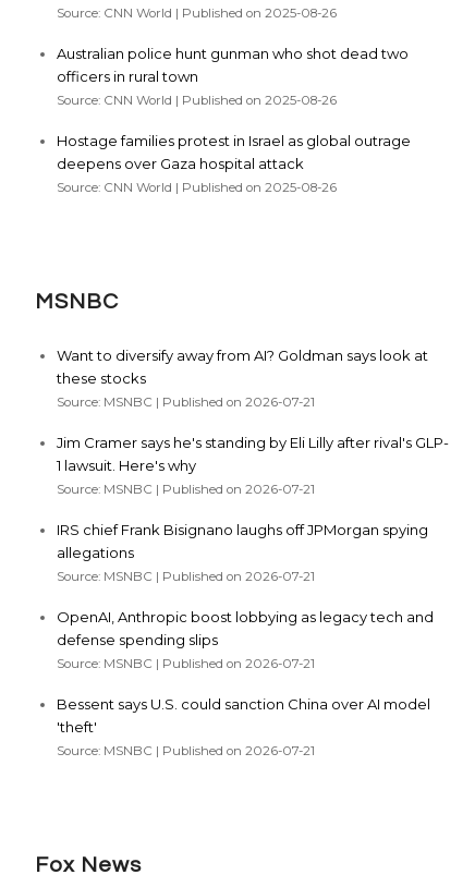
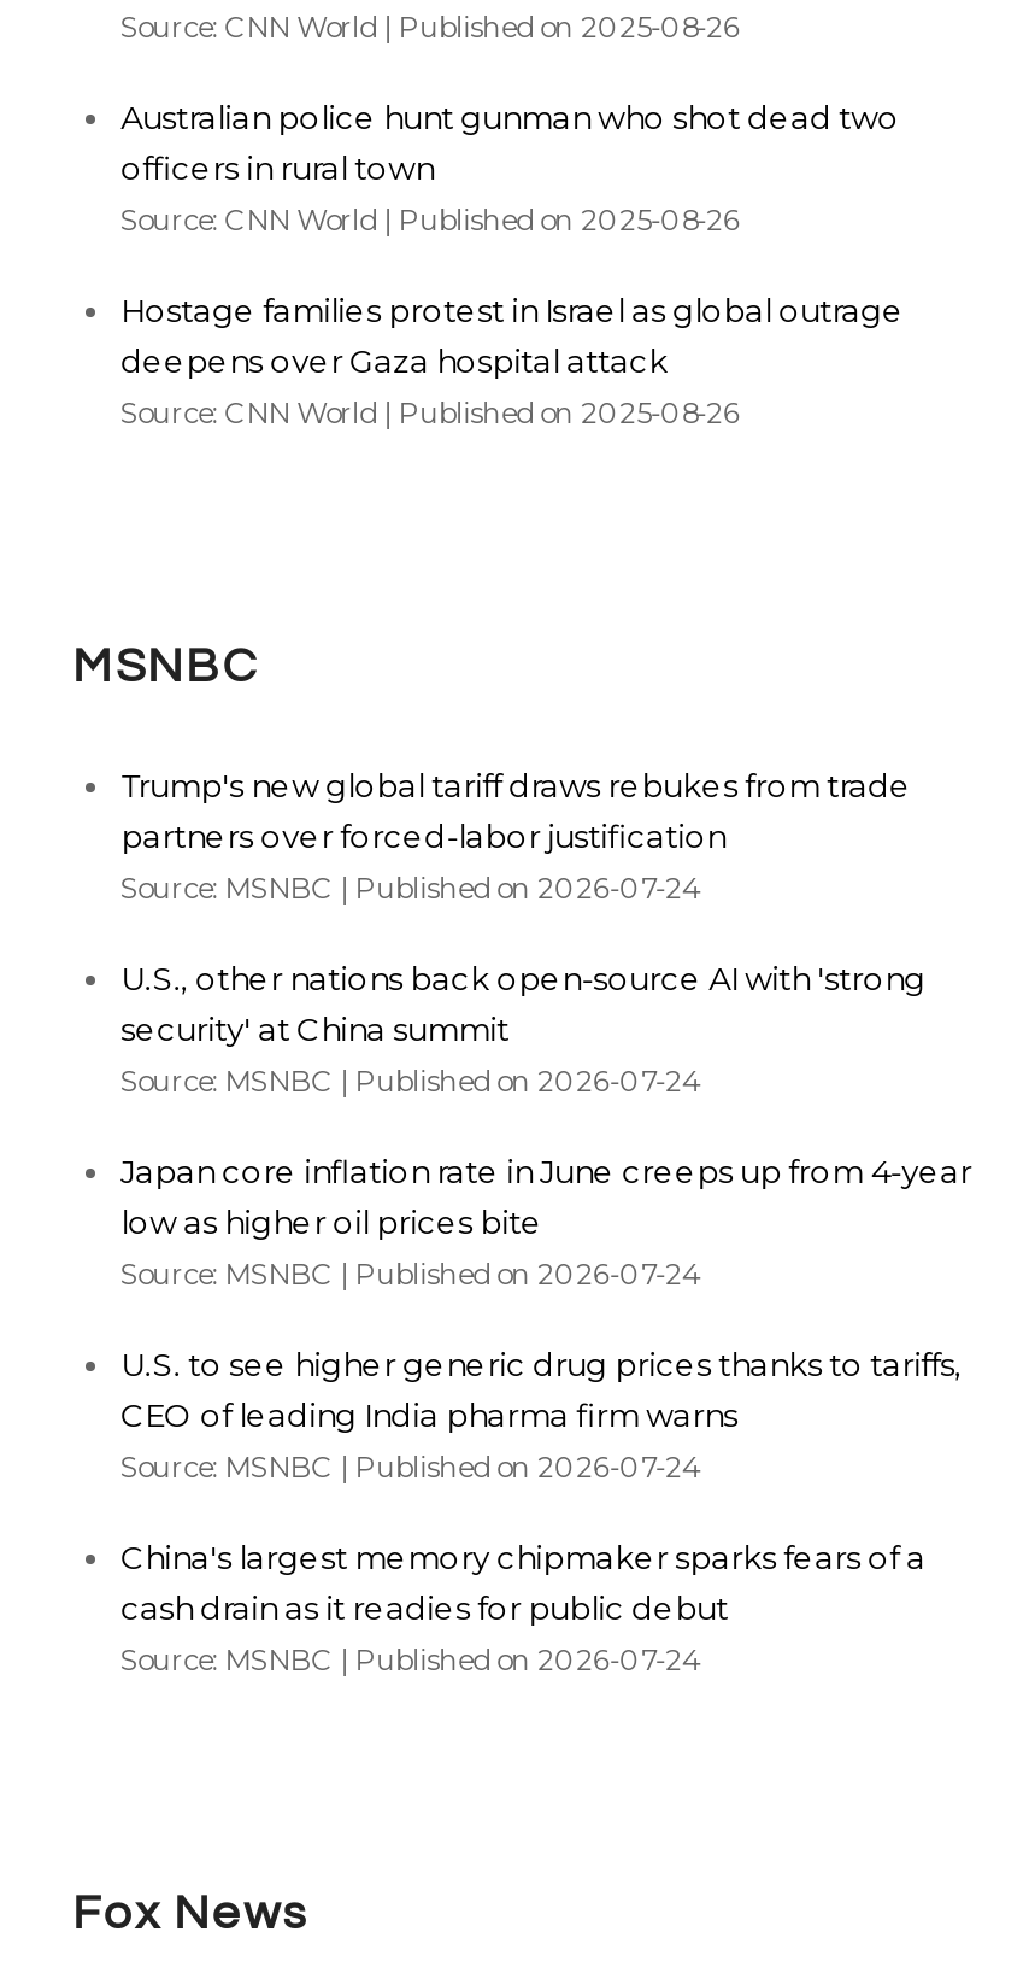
- Want to diversify away from AI? Goldman says look at
- these stocks
- Source: MSNBC Published on 2026-07-21
+ Trump's new global tariff draws rebukes from trade
+ partners over forced-labor justification
+ Source: MSNBC Published on 2026-07-24

- Jim Cramer says he's standing by Eli Lilly after rival's GLP-
- 1 lawsuit. Here's why
- Source: MSNBC Published on 2026-07-21
+ U.S., other nations back open-source AI with 'strong
+ security' at China summit
+ Source: MSNBC Published on 2026-07-24

- IRS chief Frank Bisignano laughs off JPMorgan spying
- allegations
- Source: MSNBC Published on 2026-07-21
+ Japan core inflation rate in June creeps up from 4-year
+ low as higher oil prices bite
+ Source: MSNBC Published on 2026-07-24

- OpenAI, Anthropic boost lobbying as legacy tech and
- defense spending slips
- Source: MSNBC Published on 2026-07-21
+ U.S. to see higher generic drug prices thanks to tariffs,
+ CEO of leading India pharma firm warns
+ Source: MSNBC Published on 2026-07-24

- Bessent says U.S. could sanction China over AI model
- 'theft'
- Source: MSNBC Published on 2026-07-21
+ China's largest memory chipmaker sparks fears of a
+ cash drain as it readies for public debut
+ Source: MSNBC Published on 2026-07-24
